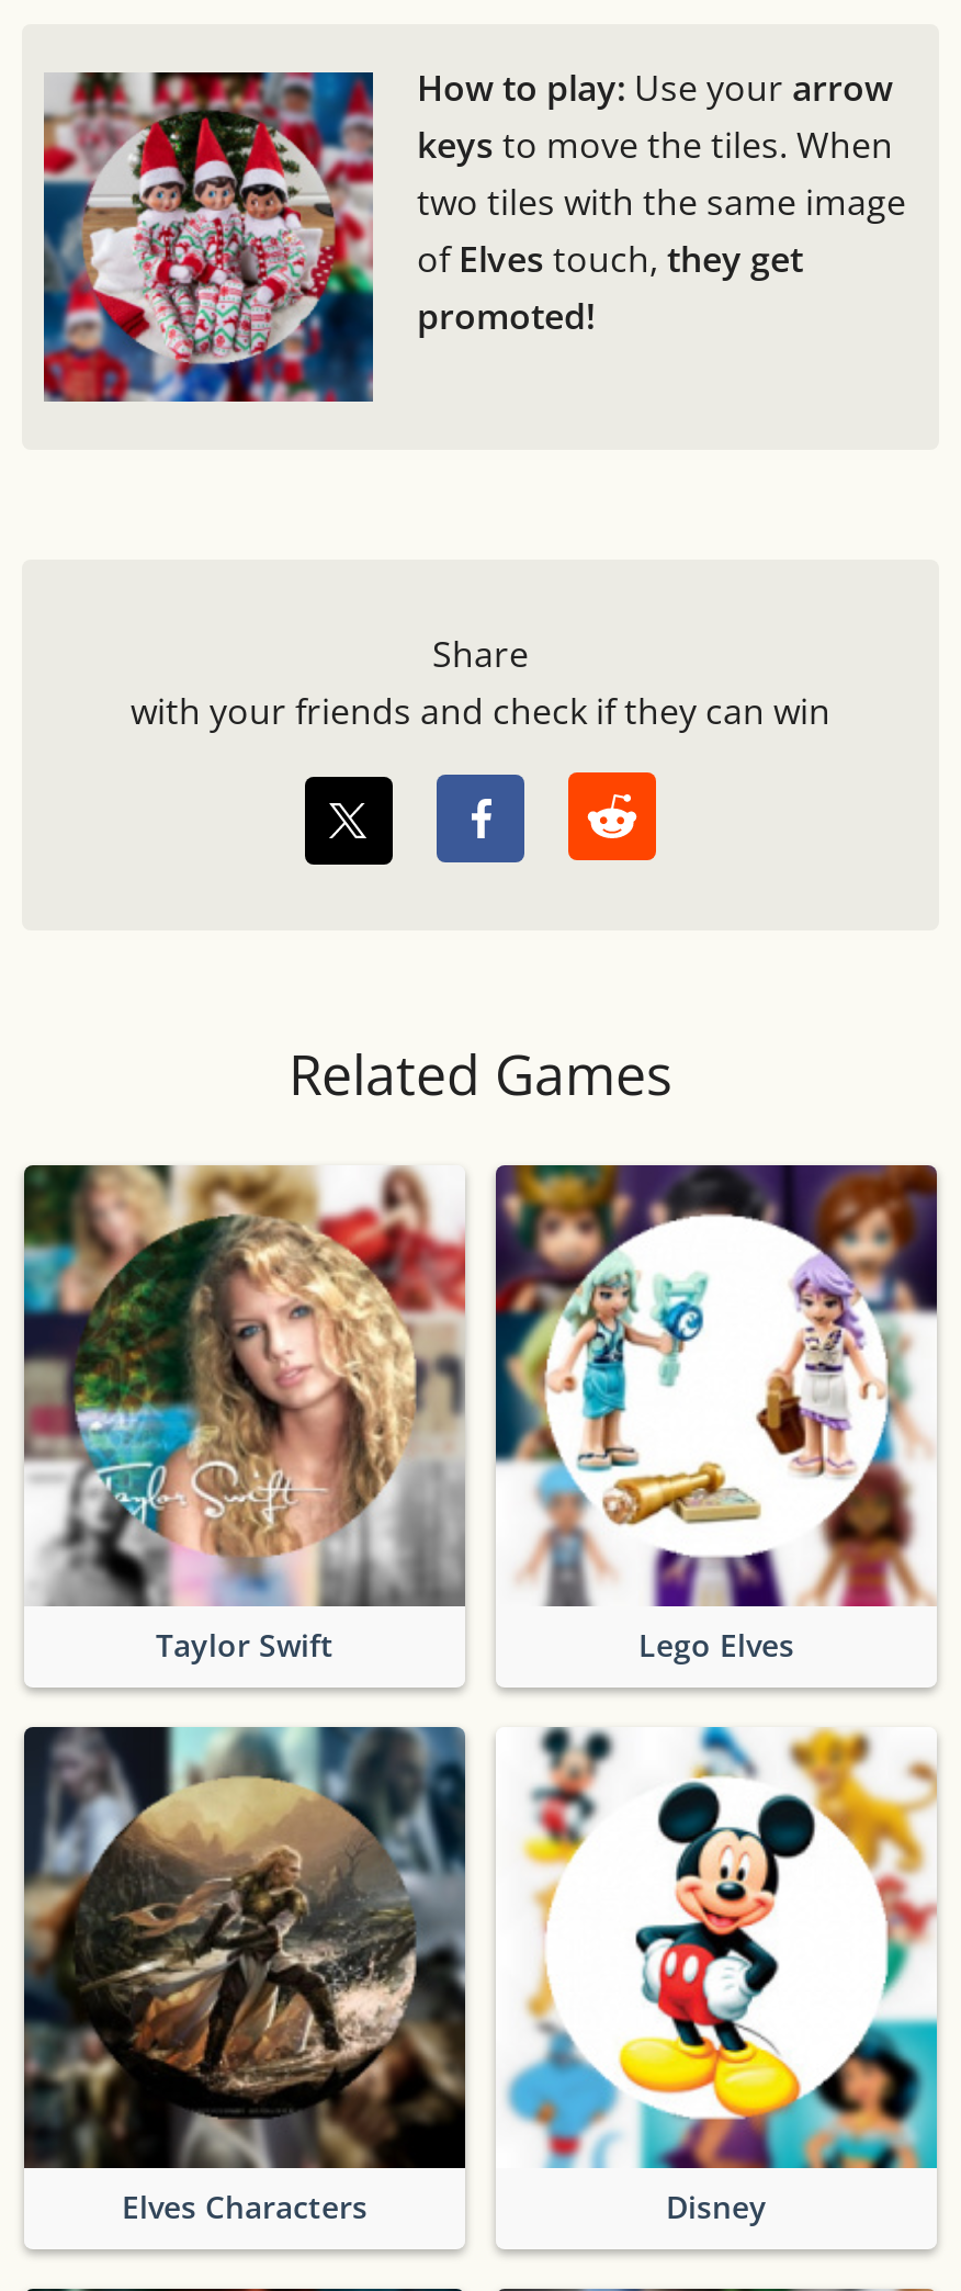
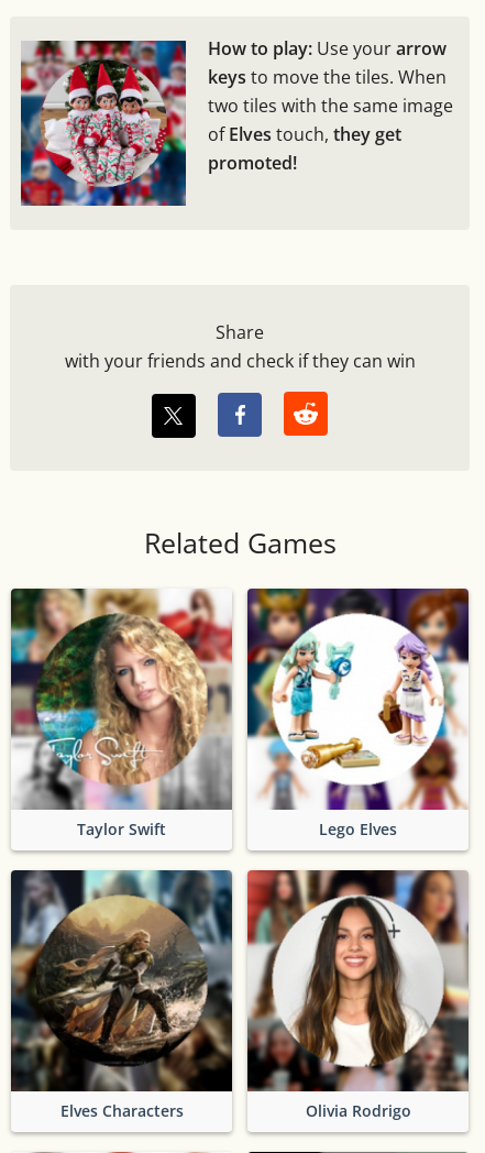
- [image]
- Disney
+ [image]
+ Olivia Rodrigo
